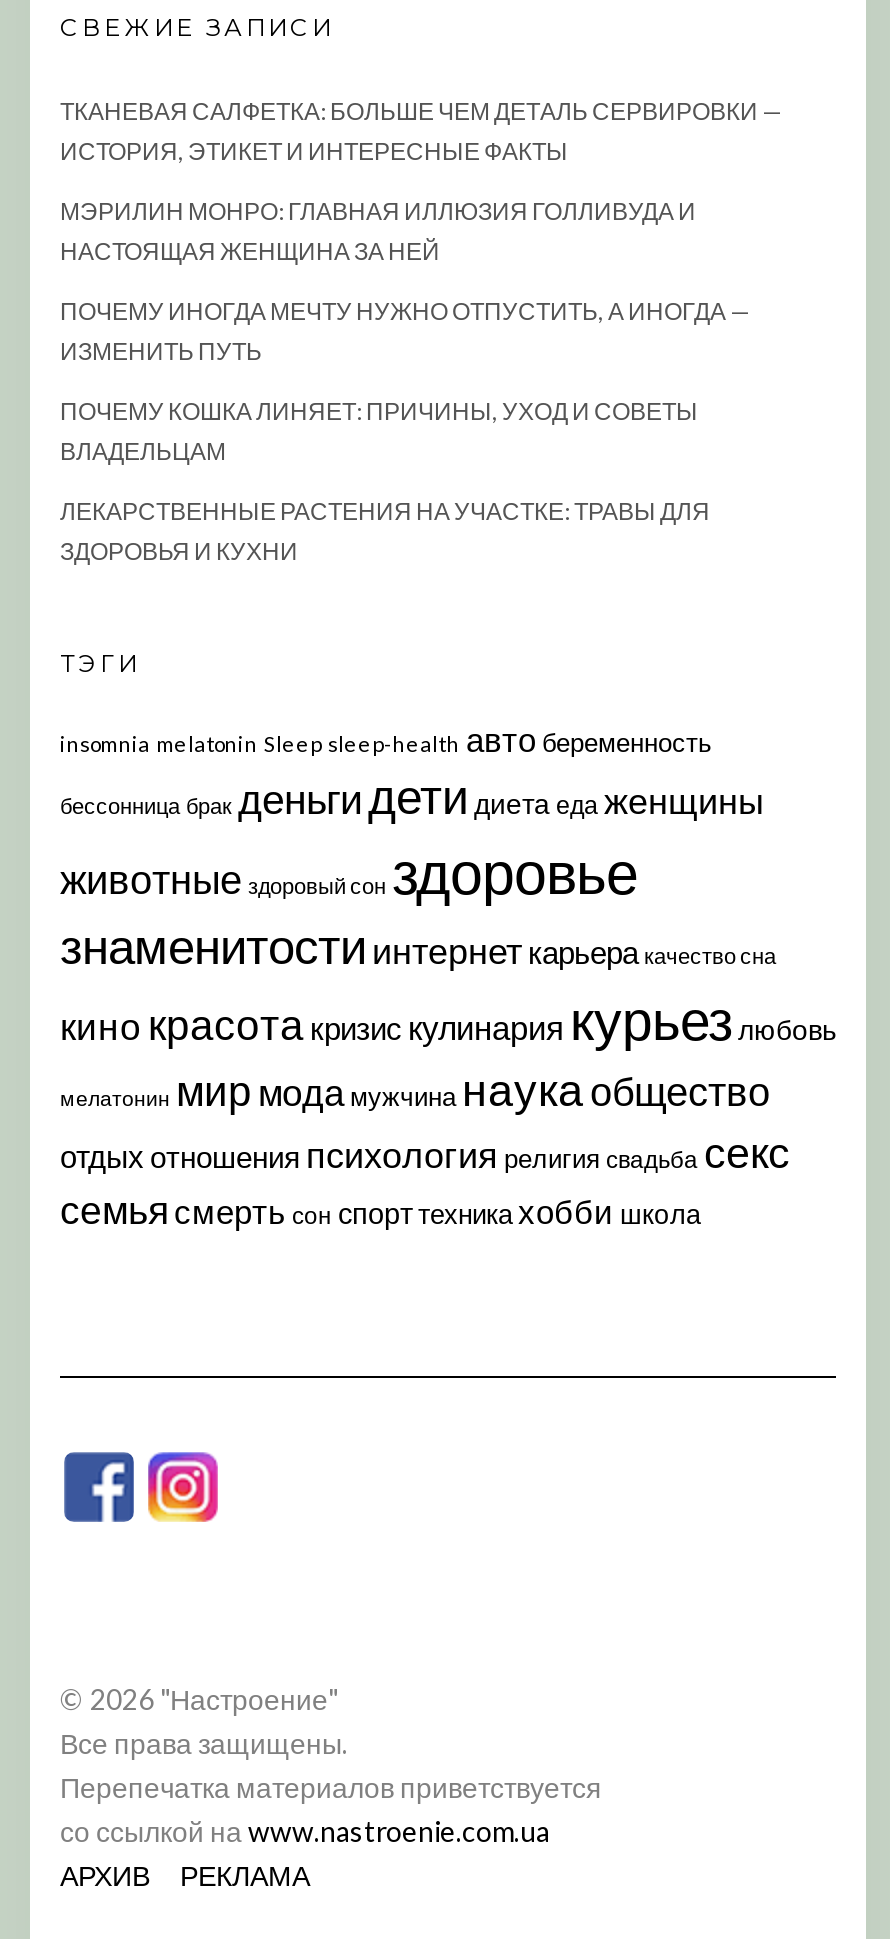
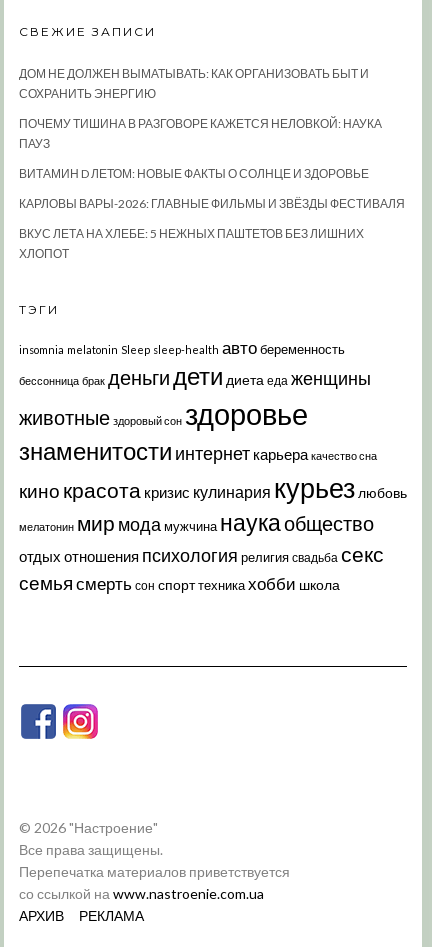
- ТКАНЕВАЯ САЛФЕТКА: БОЛЬШЕ ЧЕМ ДЕТАЛЬ СЕРВИРОВКИ —
- ИСТОРИЯ, ЭТИКЕТ И ИНТЕРЕСНЫЕ ФАКТЫ
+ ДОМ НЕ ДОЛЖЕН ВЫМАТЫВАТЬ: КАК ОРГАНИЗОВАТЬ БЫТ И
+ СОХРАНИТЬ ЭНЕРГИЮ

- МЭРИЛИН МОНРО: ГЛАВНАЯ ИЛЛЮЗИЯ ГОЛЛИВУДА И
- НАСТОЯЩАЯ ЖЕНЩИНА ЗА НЕЙ
+ ПОЧЕМУ ТИШИНА В РАЗГОВОРЕ КАЖЕТСЯ НЕЛОВКОЙ: НАУКА
+ ПАУЗ

- ПОЧЕМУ ИНОГДА МЕЧТУ НУЖНО ОТПУСТИТЬ, А ИНОГДА —
- ИЗМЕНИТЬ ПУТЬ
+ ВИТАМИН D ЛЕТОМ: НОВЫЕ ФАКТЫ О СОЛНЦЕ И ЗДОРОВЬЕ

- ПОЧЕМУ КОШКА ЛИНЯЕТ: ПРИЧИНЫ, УХОД И СОВЕТЫ
- ВЛАДЕЛЬЦАМ
+ КАРЛОВЫ ВАРЫ-2026: ГЛАВНЫЕ ФИЛЬМЫ И ЗВЁЗДЫ ФЕСТИВАЛЯ

- ЛЕКАРСТВЕННЫЕ РАСТЕНИЯ НА УЧАСТКЕ: ТРАВЫ ДЛЯ
- ЗДОРОВЬЯ И КУХНИ
+ ВКУС ЛЕТА НА ХЛЕБЕ: 5 НЕЖНЫХ ПАШТЕТОВ БЕЗ ЛИШНИХ
+ ХЛОПОТ
